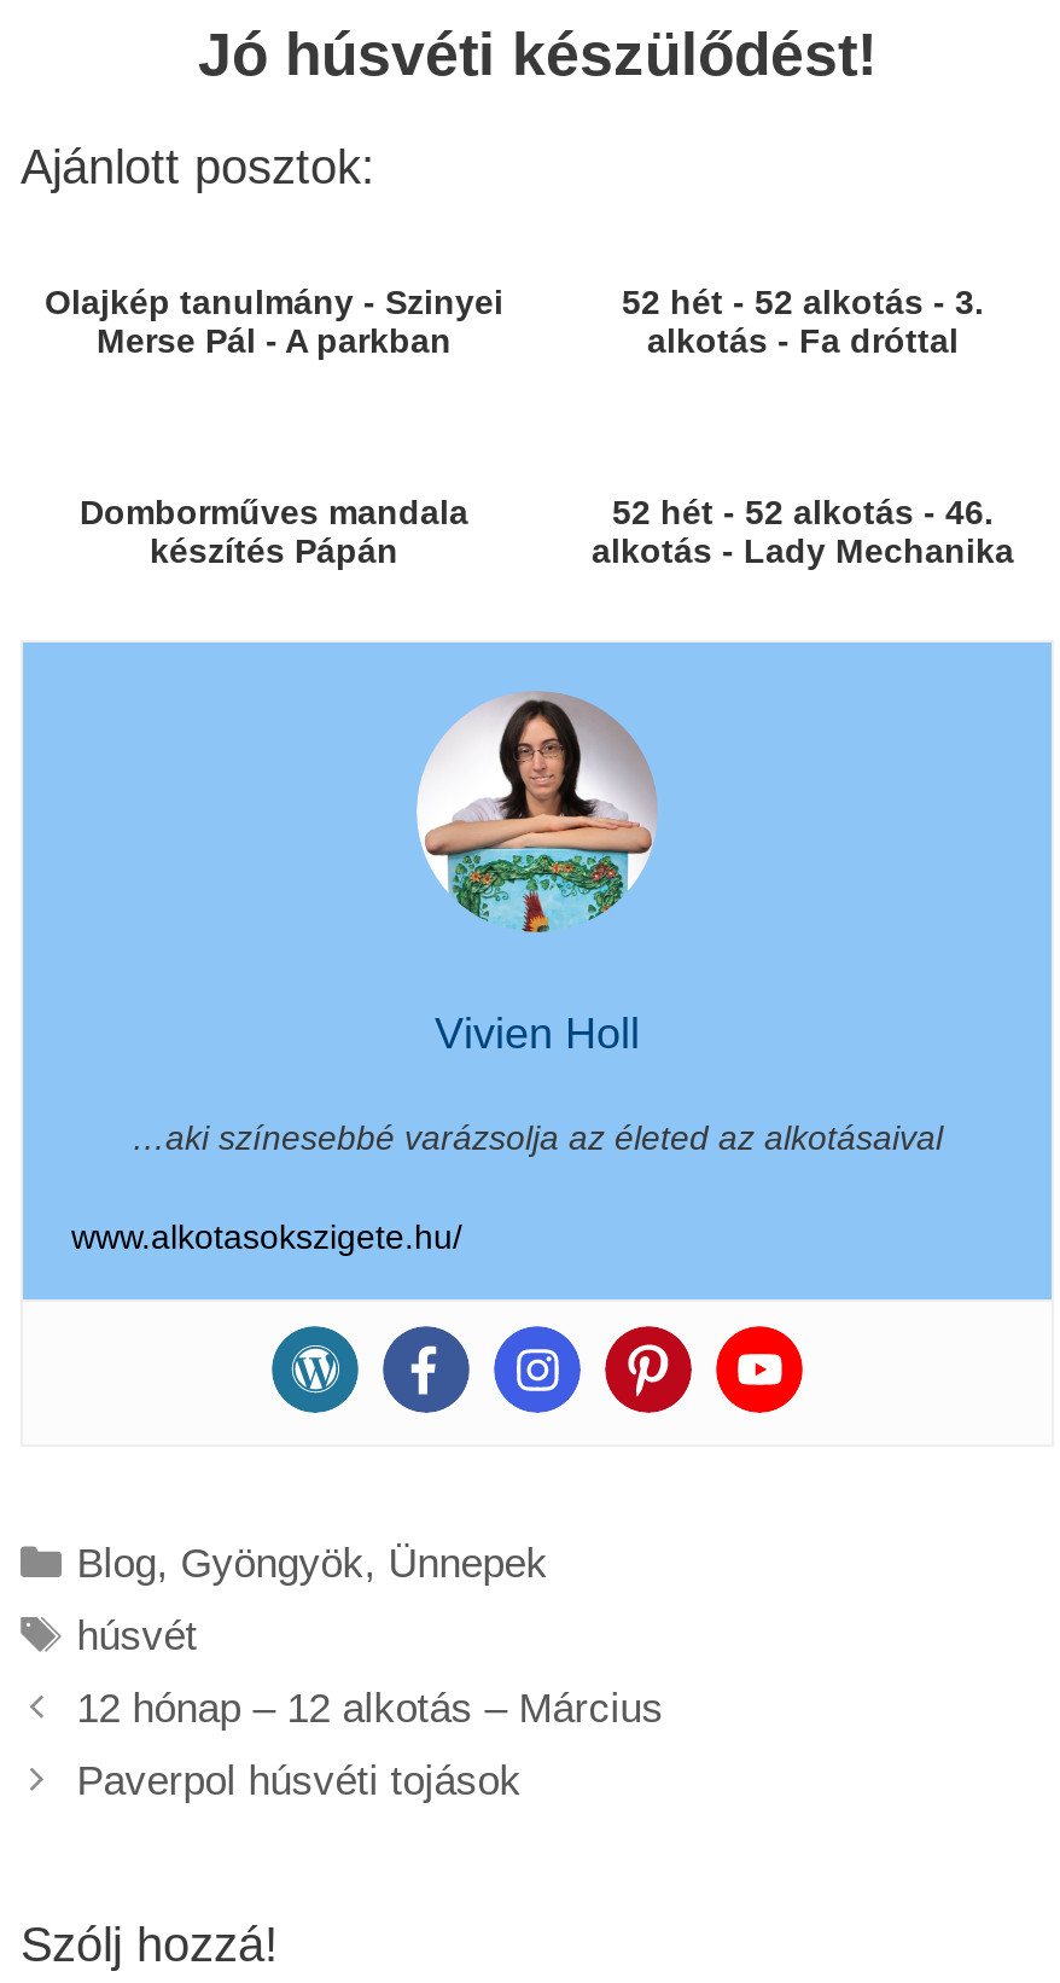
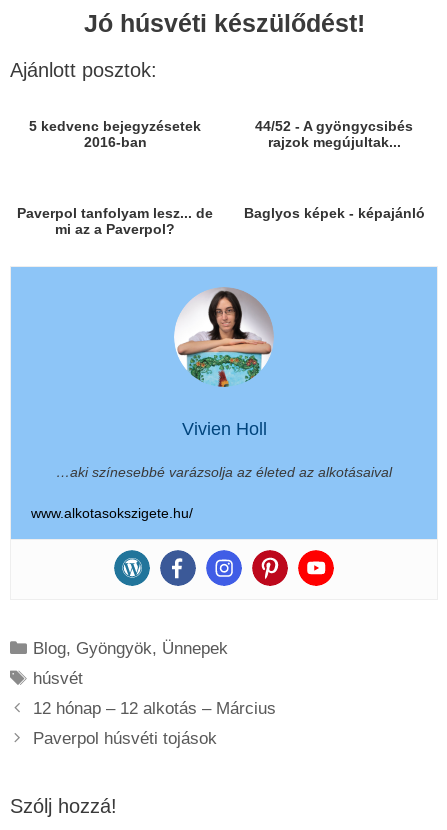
- Olajkép tanulmány - Szinyei
- Merse Pál - A parkban
+ 5 kedvenc bejegyzésetek
+ 2016-ban

- 52 hét - 52 alkotás - 3.
- alkotás - Fa dróttal
+ 44/52 - A gyöngycsibés
+ rajzok megújultak...

- Domborműves mandala
- készítés Pápán
+ Paverpol tanfolyam lesz... de
+ mi az a Paverpol?

- 52 hét - 52 alkotás - 46.
- alkotás - Lady Mechanika
+ Baglyos képek - képajánló
